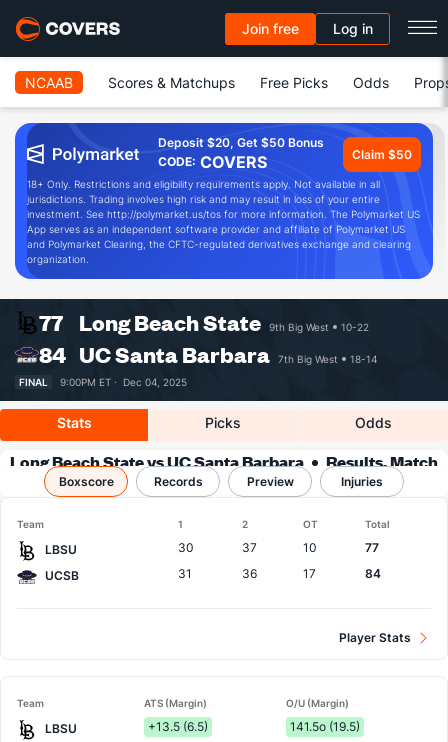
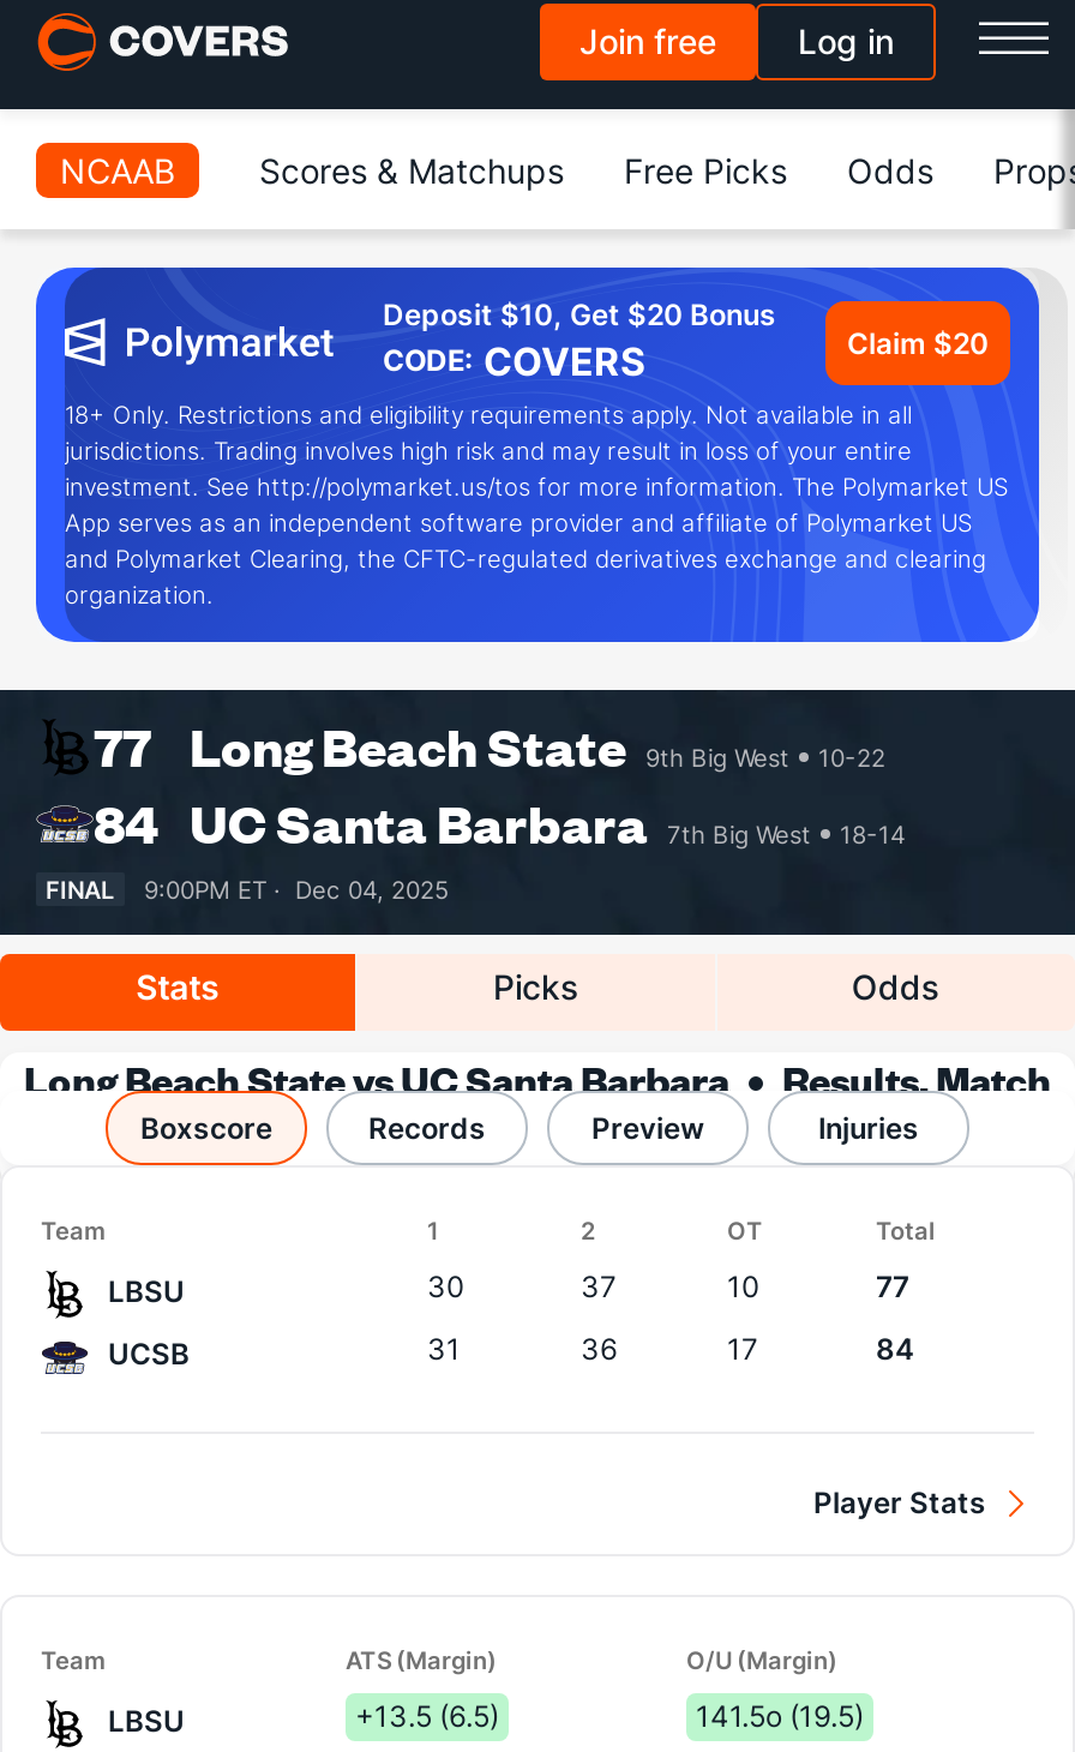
- Deposit $20, Get $50 Bonus
+ Deposit $10, Get $20 Bonus

- Claim $50
+ Claim $20
